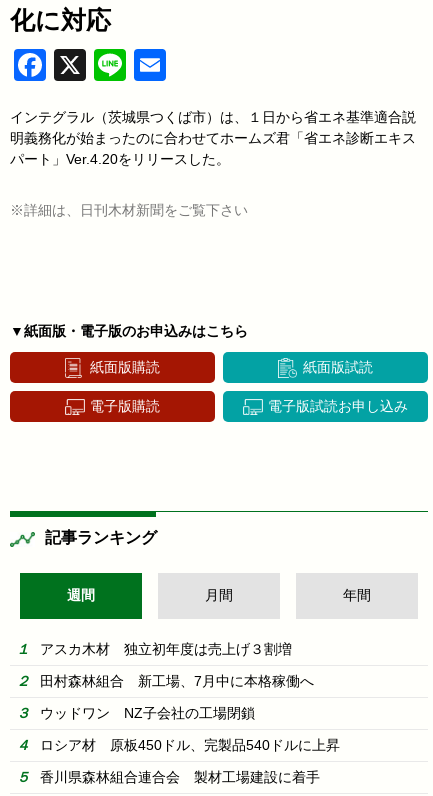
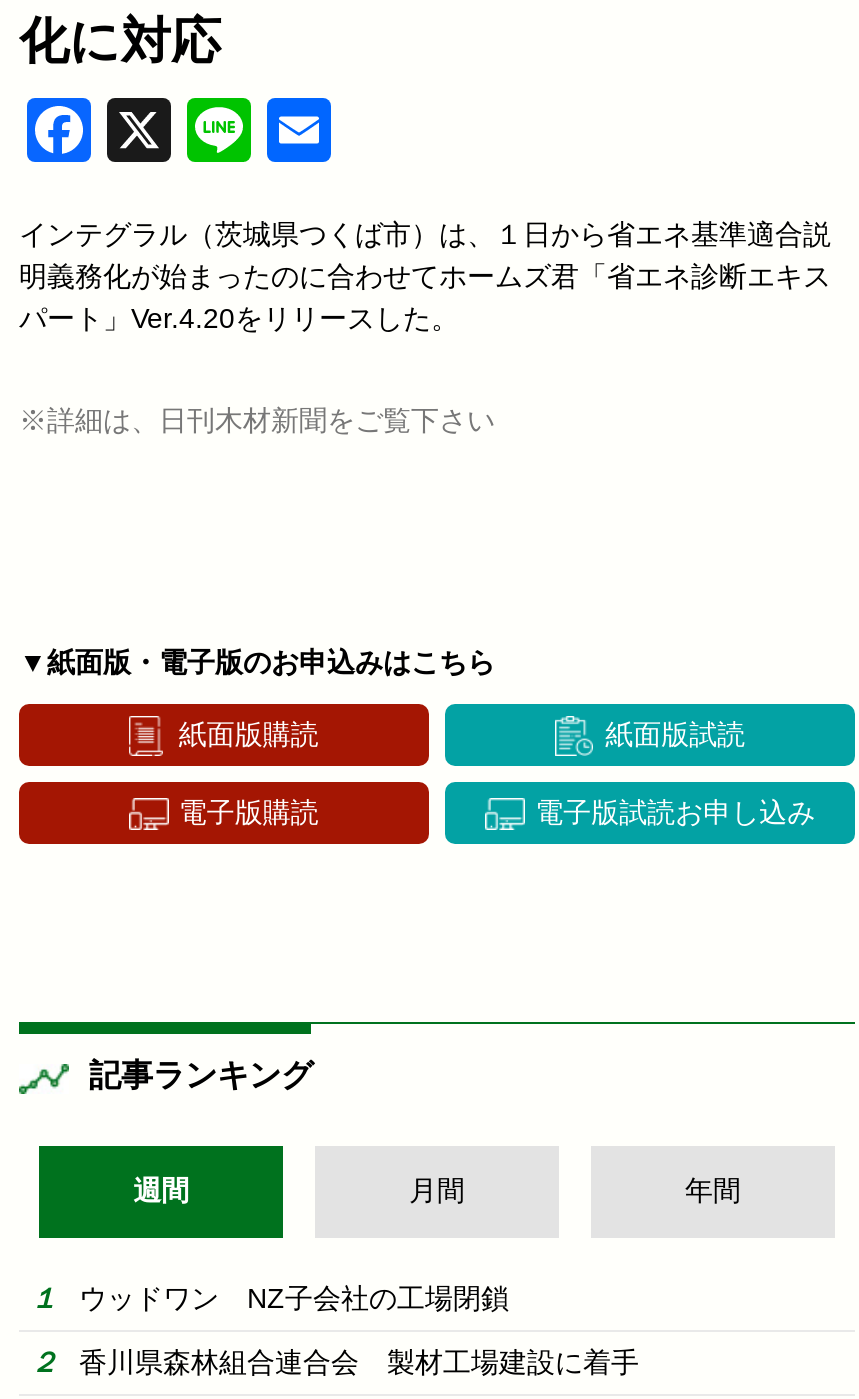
- アスカ木材 独立初年度は売上げ３割増
- 田村森林組合 新工場、7月中に本格稼働へ

- ロシア材 原板450ドル、完製品540ドルに上昇
